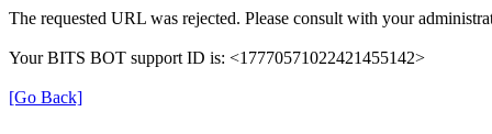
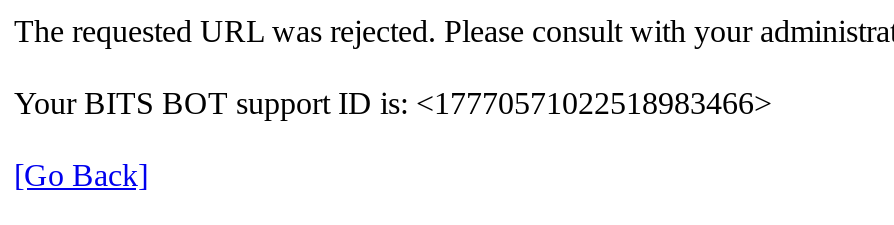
- Your BITS BOT support ID is: <17770571022421455142>
+ Your BITS BOT support ID is: <17770571022518983466>
